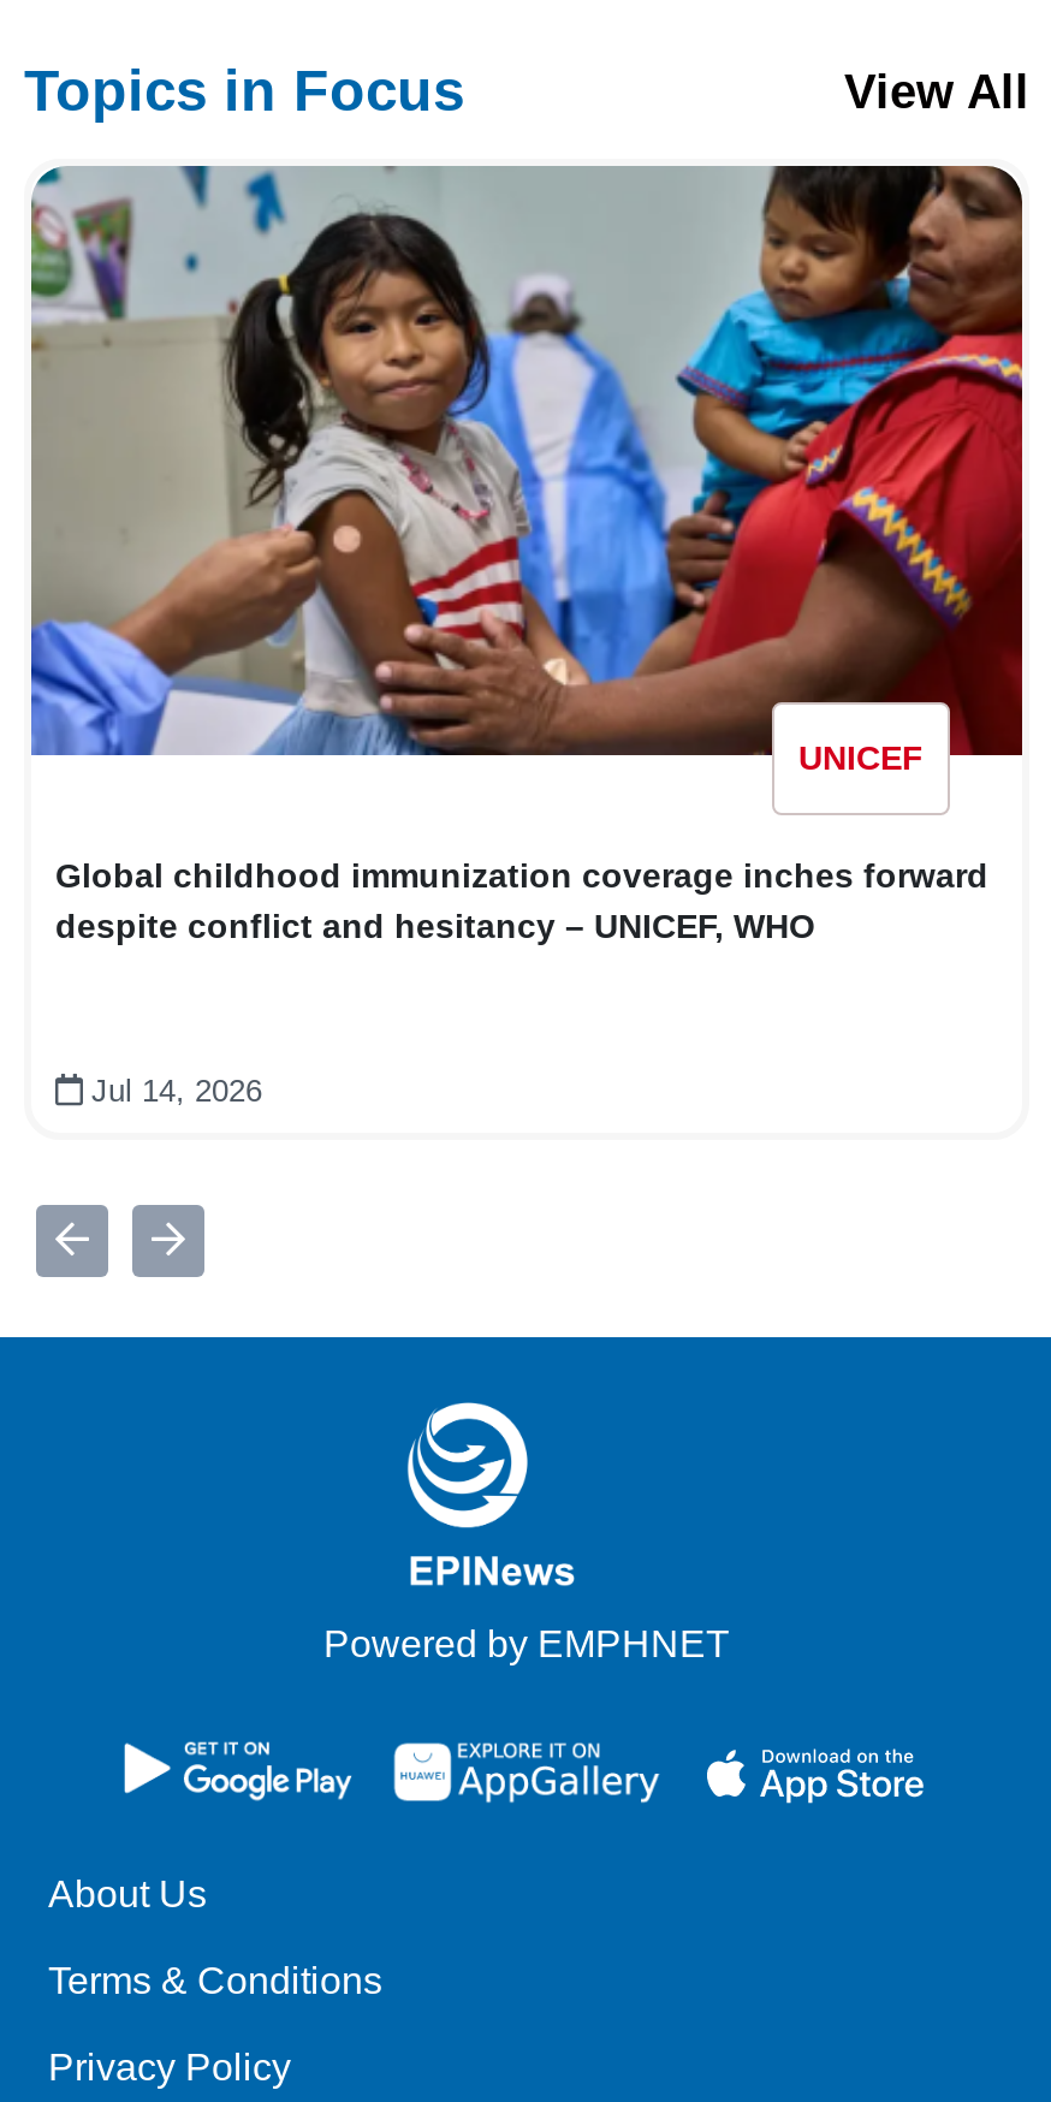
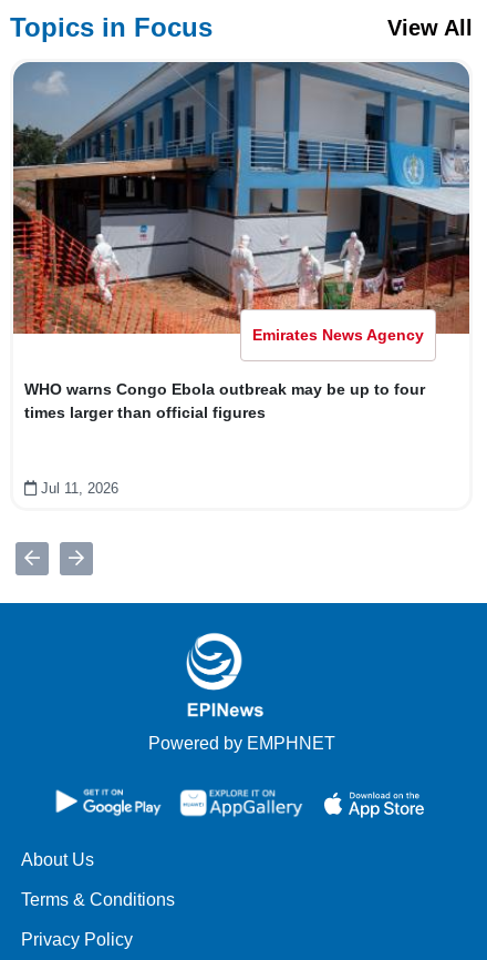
- [image]
- UNICEF
+ [image]
+ Emirates News Agency

- Global childhood immunization coverage inches forward
- despite conflict and hesitancy – UNICEF, WHO
+ WHO warns Congo Ebola outbreak may be up to four
+ times larger than official figures

- Jul 14, 2026
+ Jul 11, 2026
